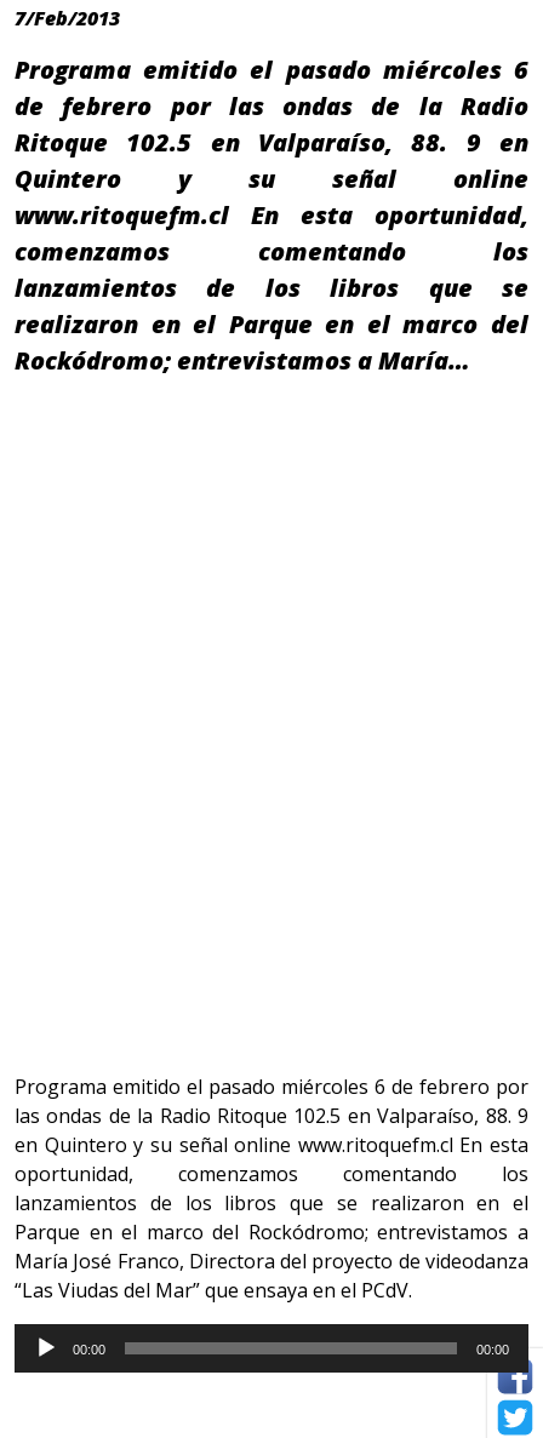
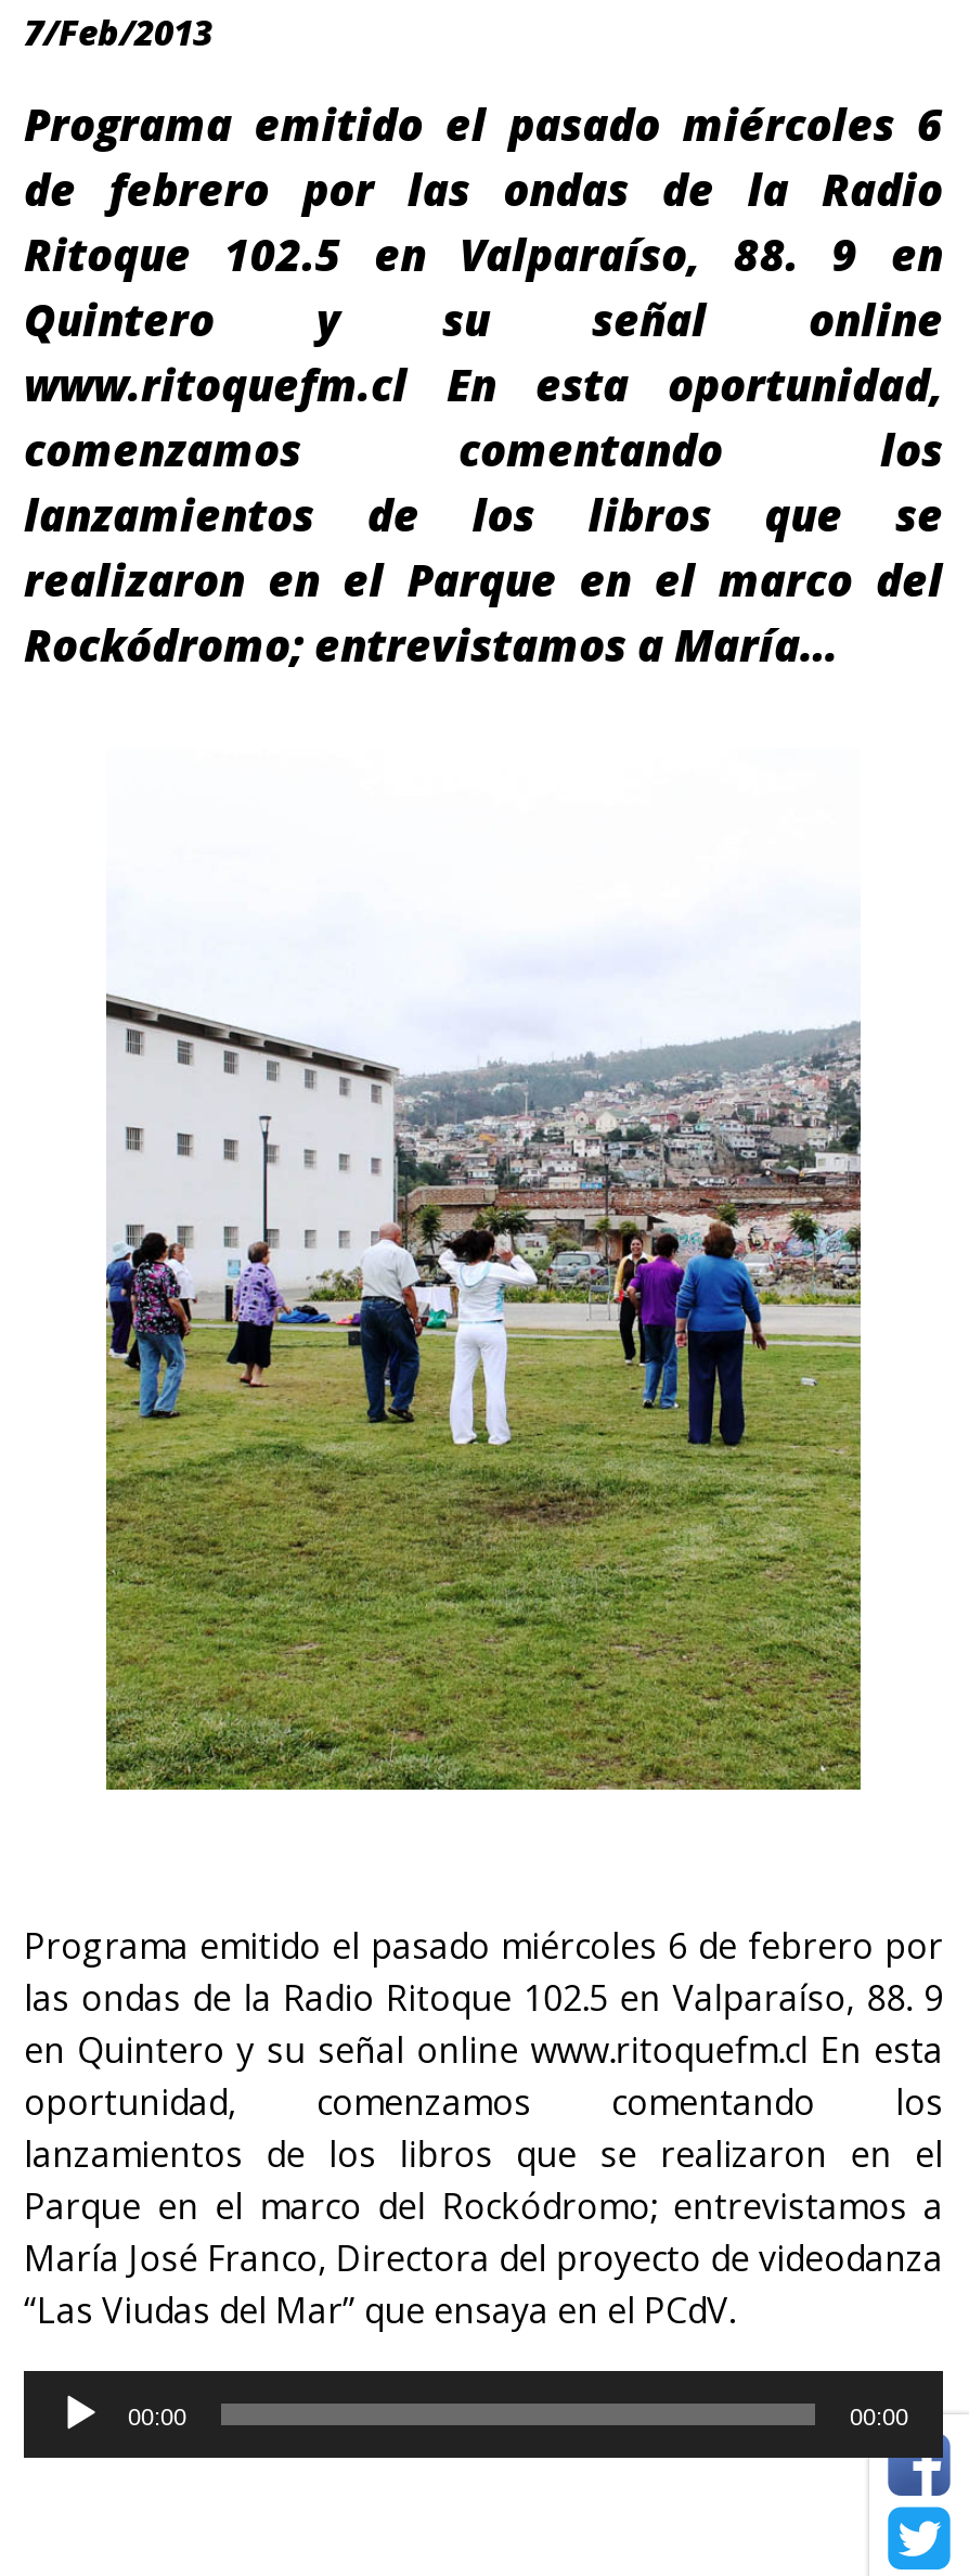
+ [image]
